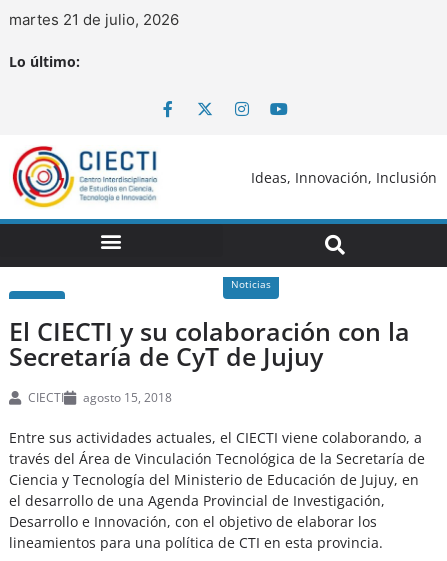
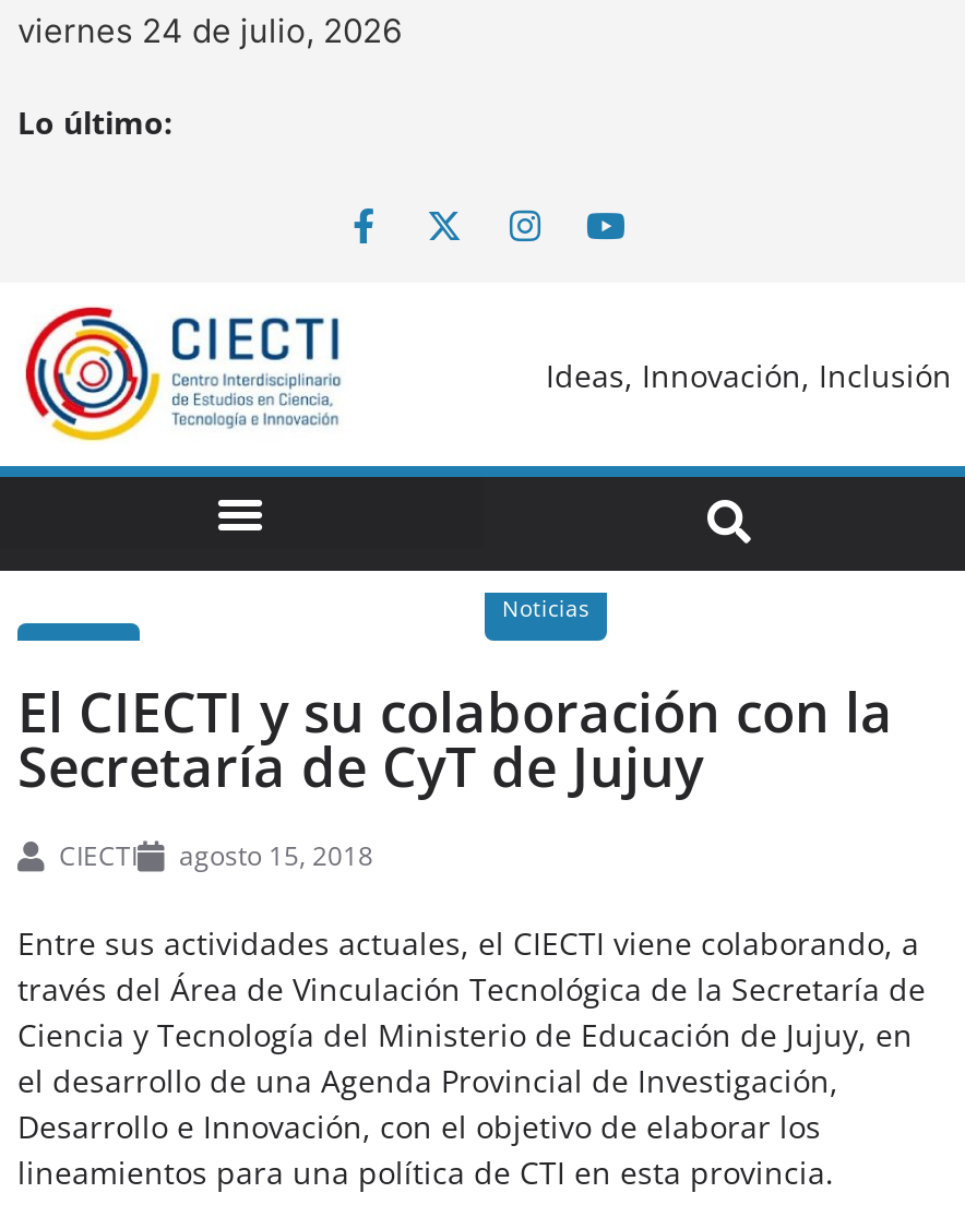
- martes 21 de julio, 2026
+ viernes 24 de julio, 2026
